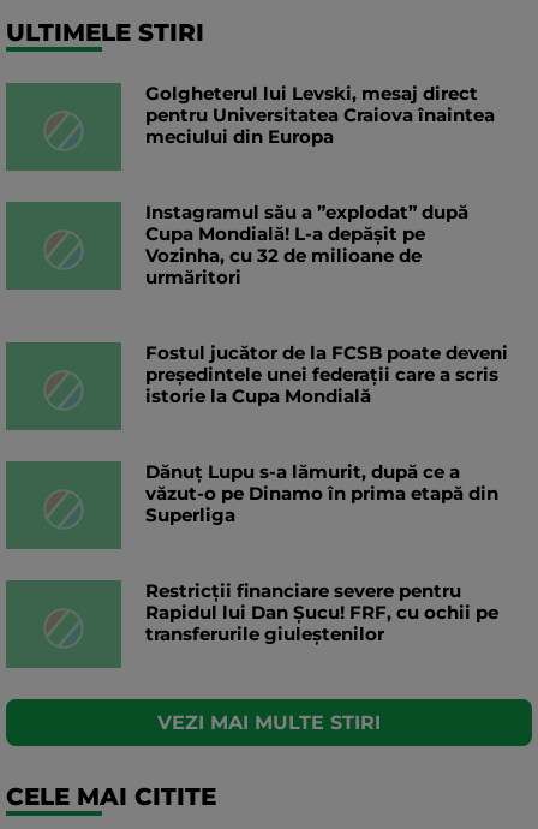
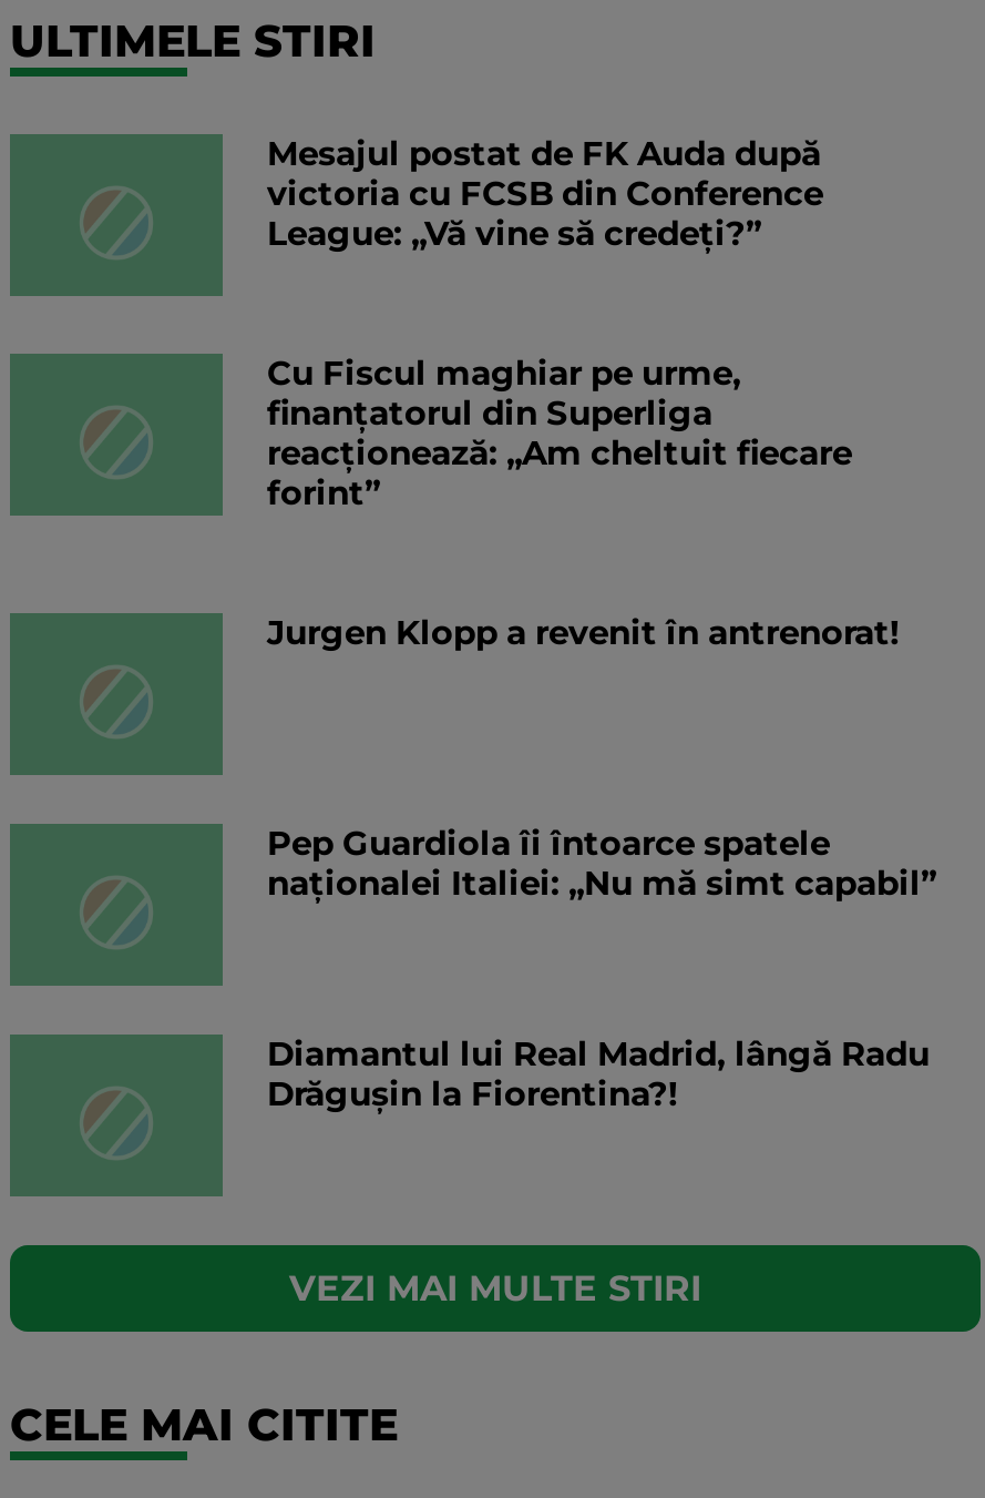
- Golgheterul lui Levski, mesaj direct
- pentru Universitatea Craiova înaintea
- meciului din Europa
+ Mesajul postat de FK Auda după
+ victoria cu FCSB din Conference
+ League: „Vă vine să credeți?”

- Instagramul său a ”explodat” după
- Cupa Mondială! L-a depășit pe
- Vozinha, cu 32 de milioane de
- urmăritori
+ Cu Fiscul maghiar pe urme,
+ finanțatorul din Superliga
+ reacționează: „Am cheltuit fiecare
+ forint”

- Fostul jucător de la FCSB poate deveni
- președintele unei federații care a scris
- istorie la Cupa Mondială
+ Jurgen Klopp a revenit în antrenorat!

- Dănuț Lupu s-a lămurit, după ce a
- văzut-o pe Dinamo în prima etapă din
- Superliga
+ Pep Guardiola îi întoarce spatele
+ naționalei Italiei: „Nu mă simt capabil”

- Restricții financiare severe pentru
- Rapidul lui Dan Șucu! FRF, cu ochii pe
- transferurile giuleștenilor
+ Diamantul lui Real Madrid, lângă Radu
+ Drăgușin la Fiorentina?!
